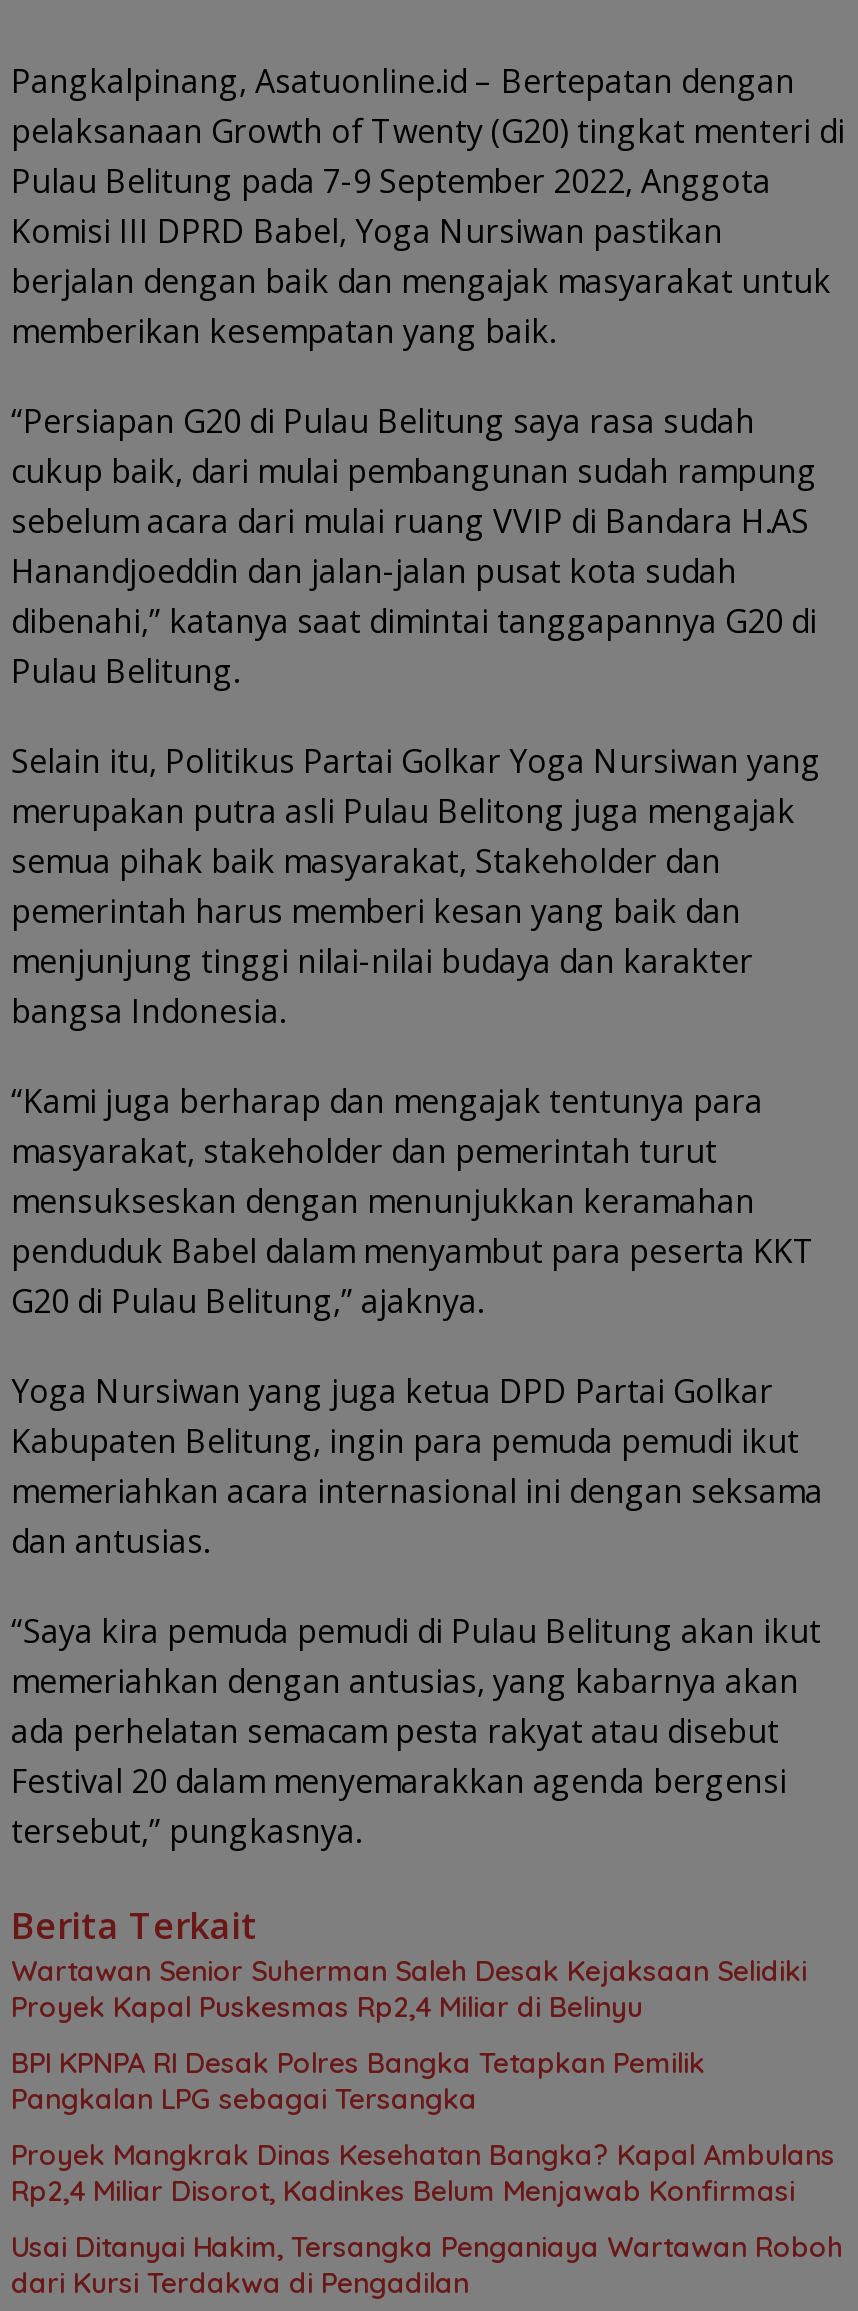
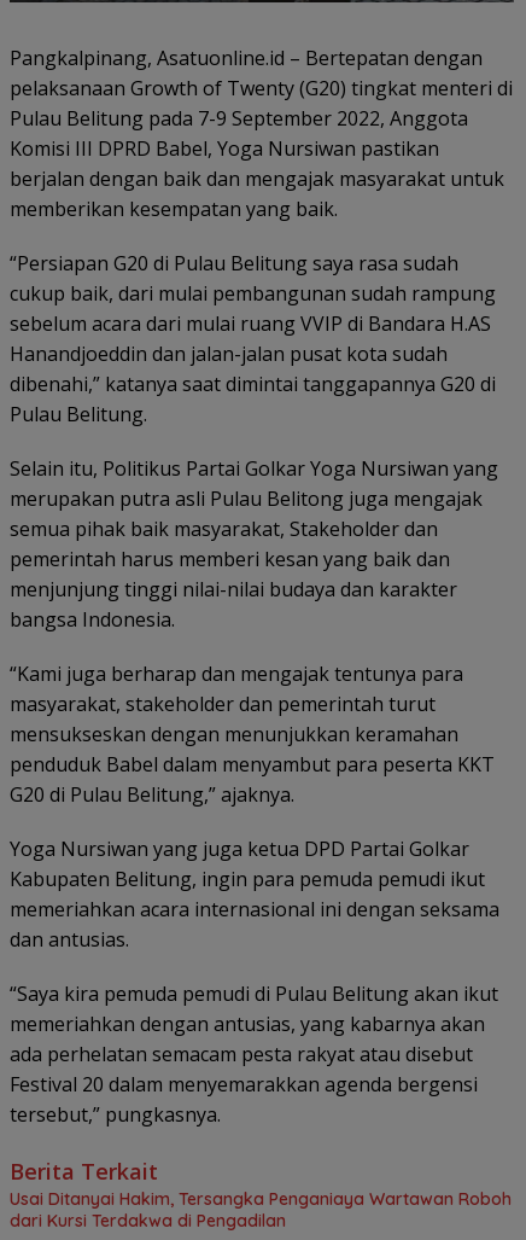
- Wartawan Senior Suherman Saleh Desak Kejaksaan Selidiki
- Proyek Kapal Puskesmas Rp2,4 Miliar di Belinyu
- BPI KPNPA RI Desak Polres Bangka Tetapkan Pemilik
- Pangkalan LPG sebagai Tersangka
- Proyek Mangkrak Dinas Kesehatan Bangka? Kapal Ambulans
- Rp2,4 Miliar Disorot, Kadinkes Belum Menjawab Konfirmasi
